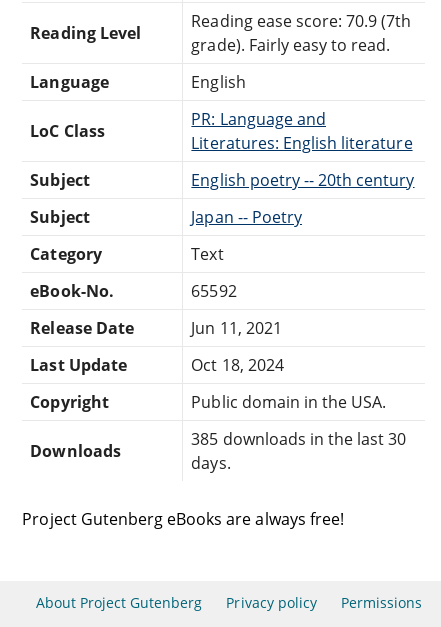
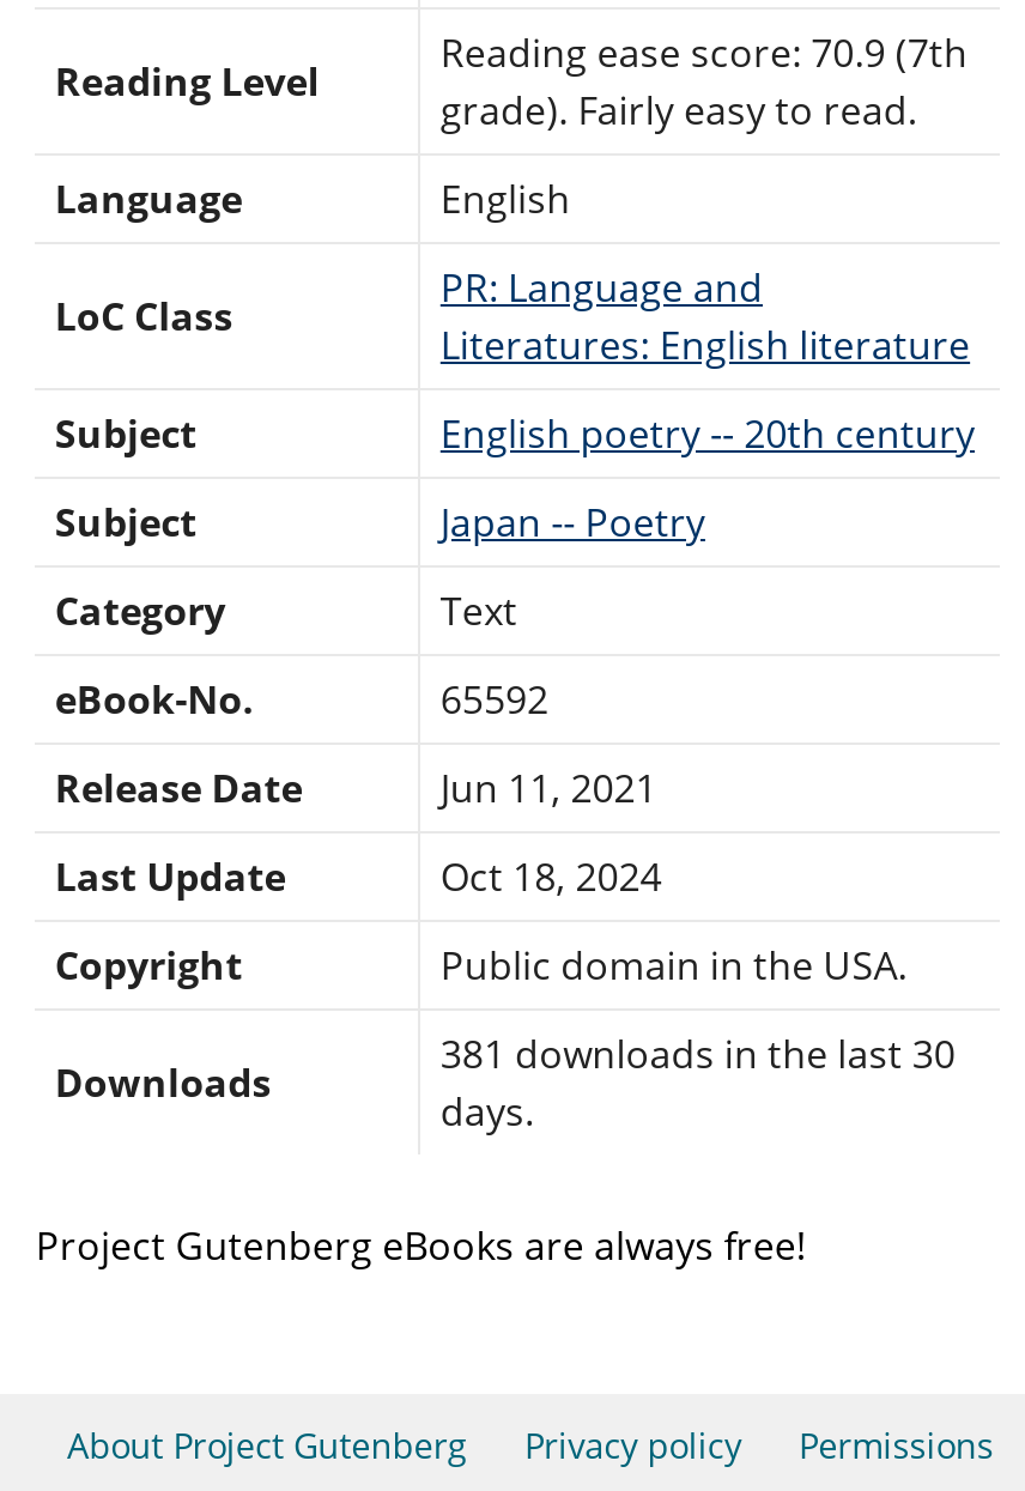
- 385 downloads in the last 30
+ 381 downloads in the last 30
